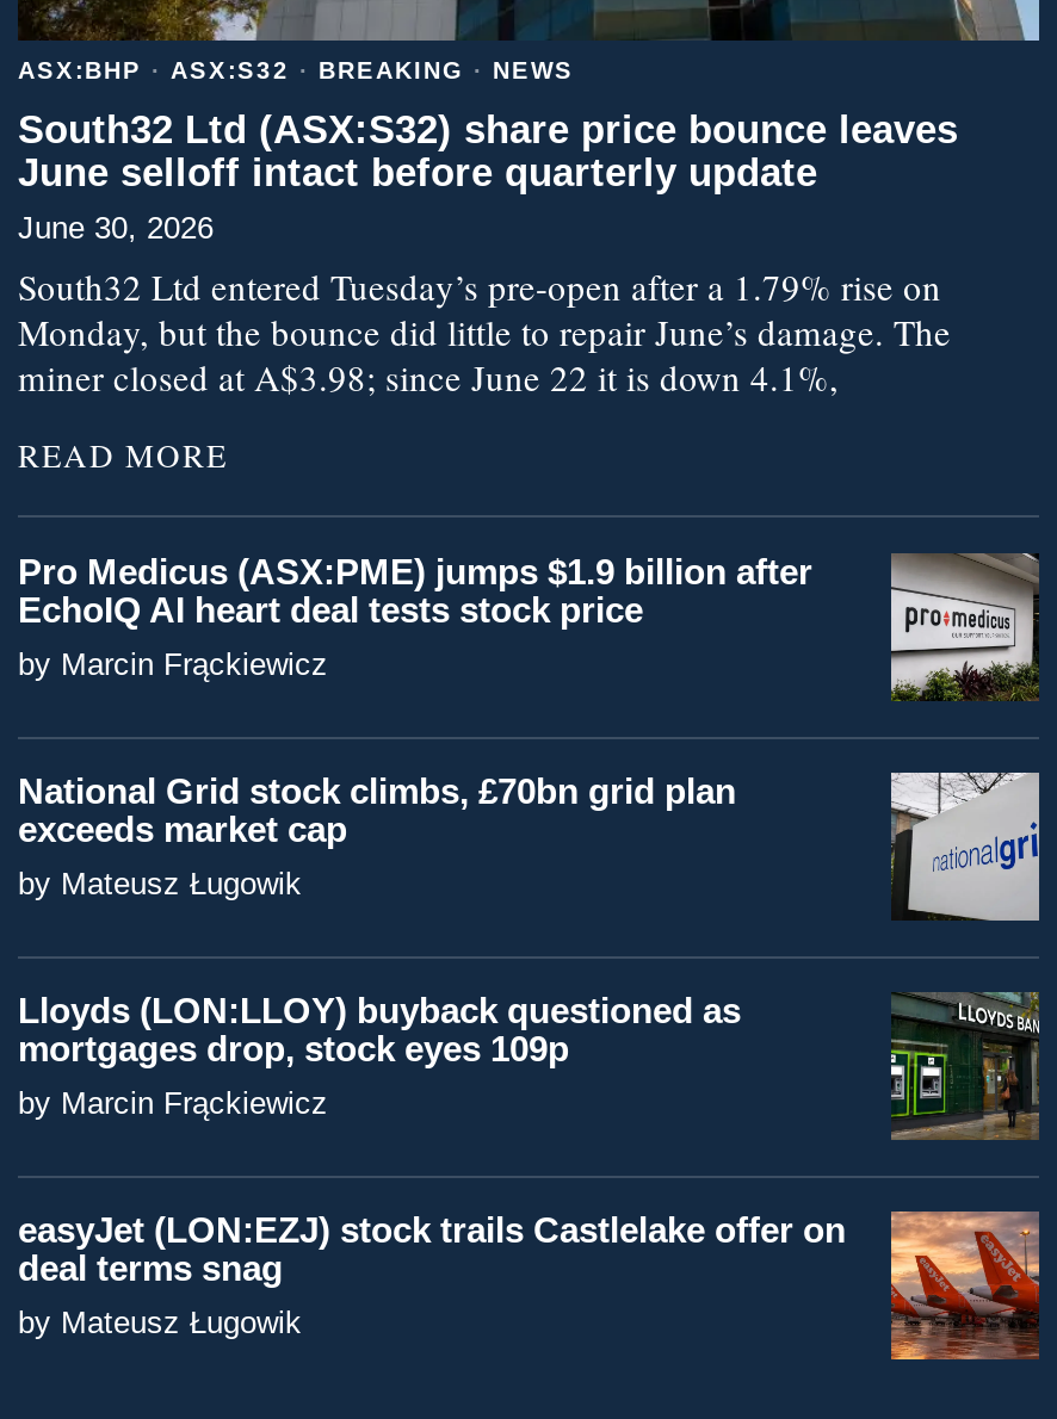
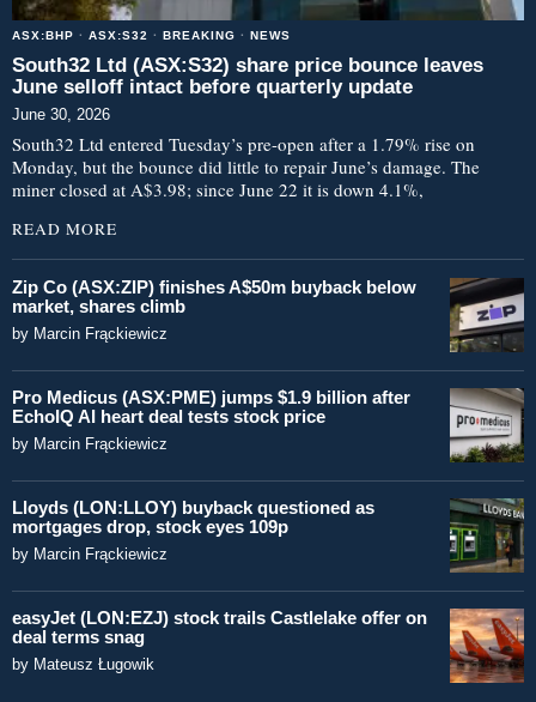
+ [image]
+ Zip Co (ASX:ZIP) finishes A$50m buyback below
+ market, shares climb
+ by Marcin Frąckiewicz

moved down: [image] | Pro Medicus (ASX:PME) jumps $1.9 billion after | EchoIQ AI heart deal tests stock price | by Marcin Frąckiewicz

- National Grid stock climbs, £70bn grid plan
- exceeds market cap
- by Mateusz Ługowik

- [image]
